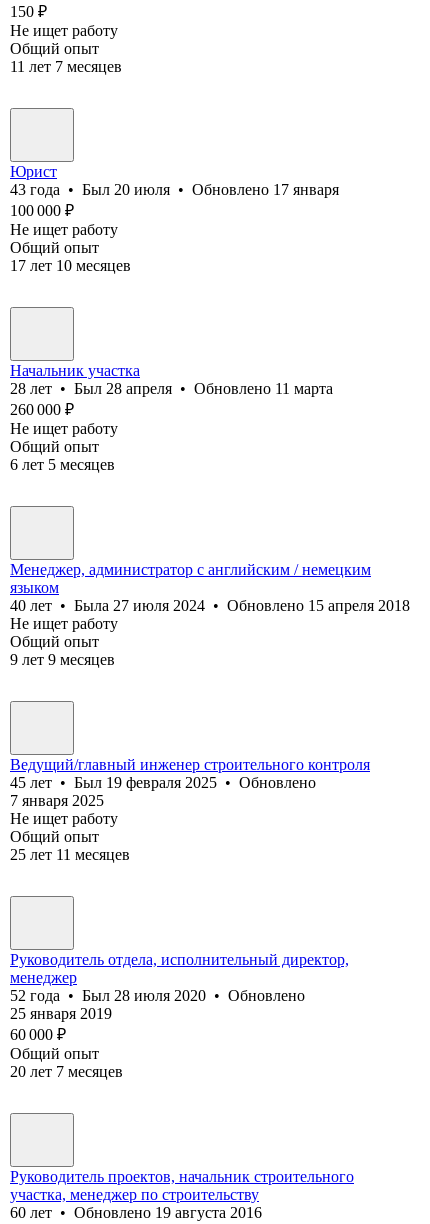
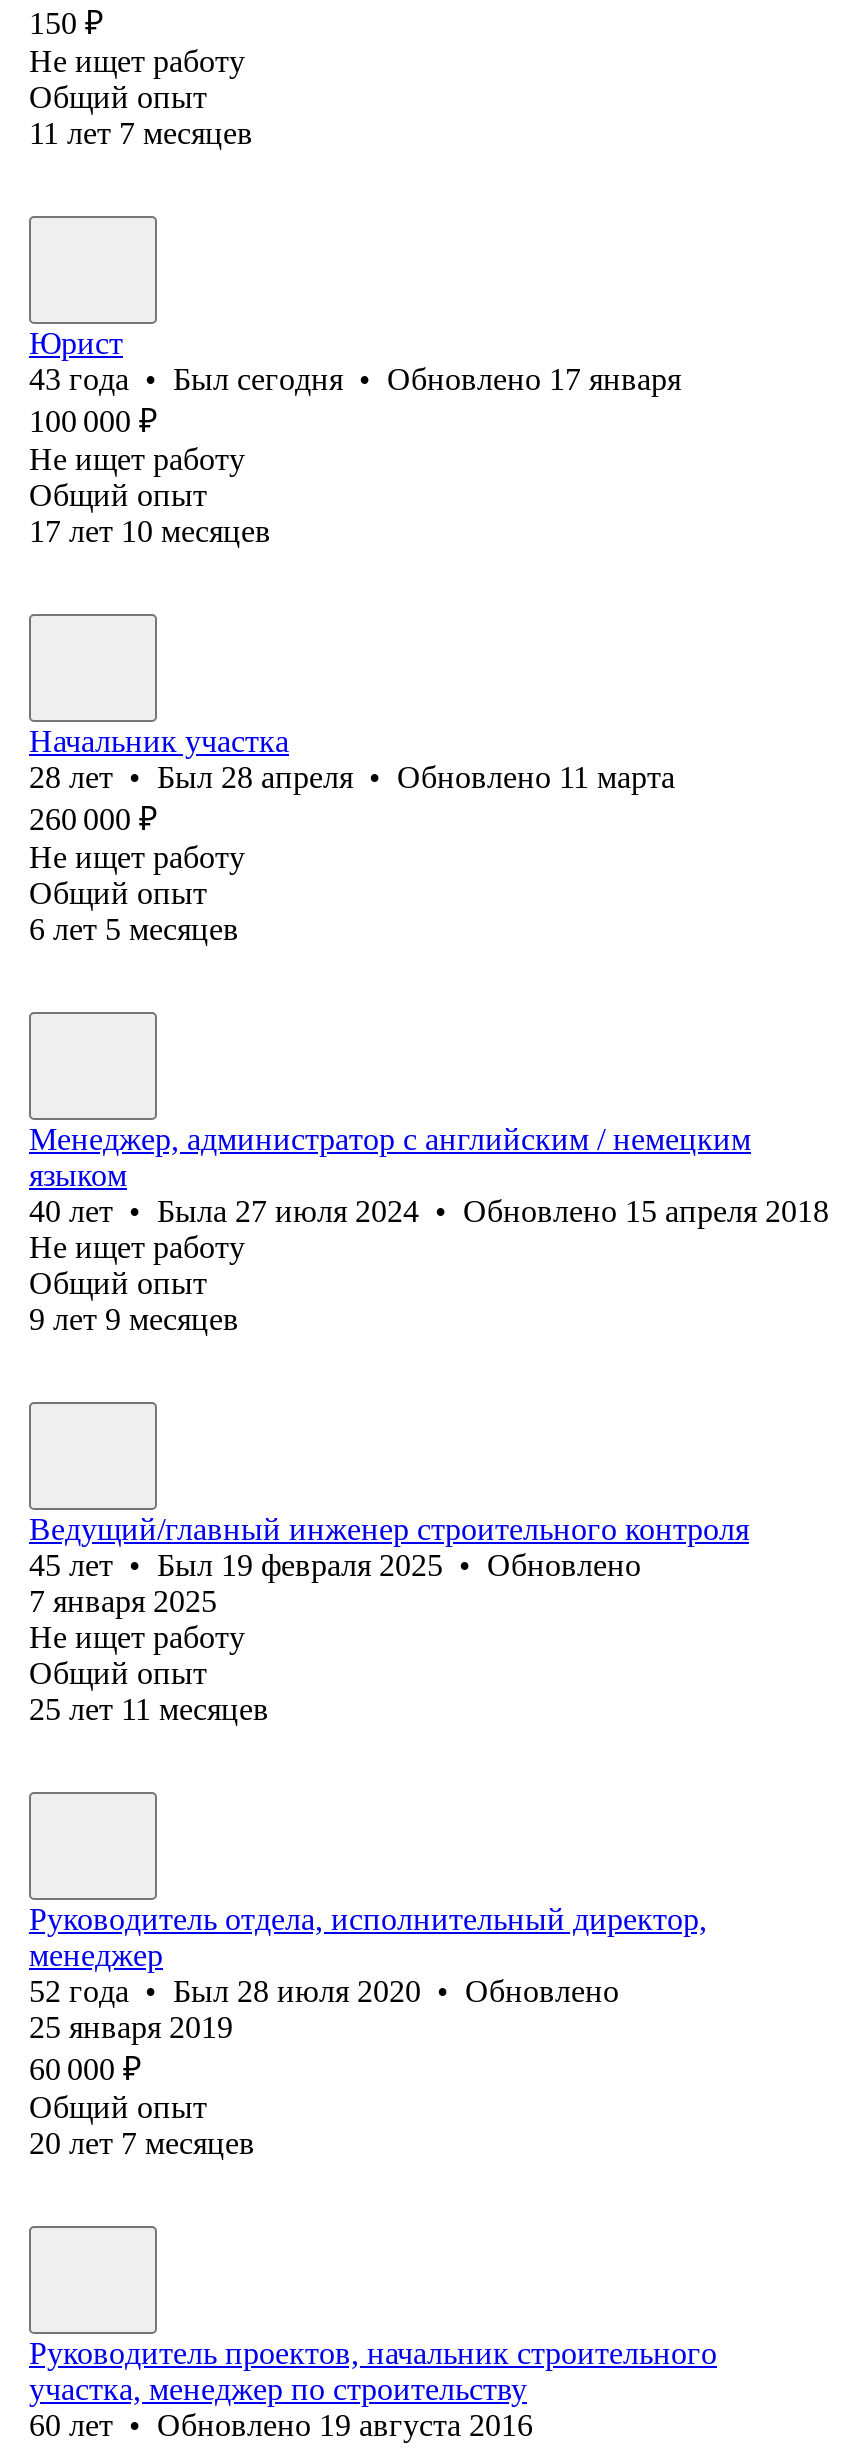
- 43 года • Был 20 июля • Обновлено 17 января
+ 43 года • Был сегодня • Обновлено 17 января
